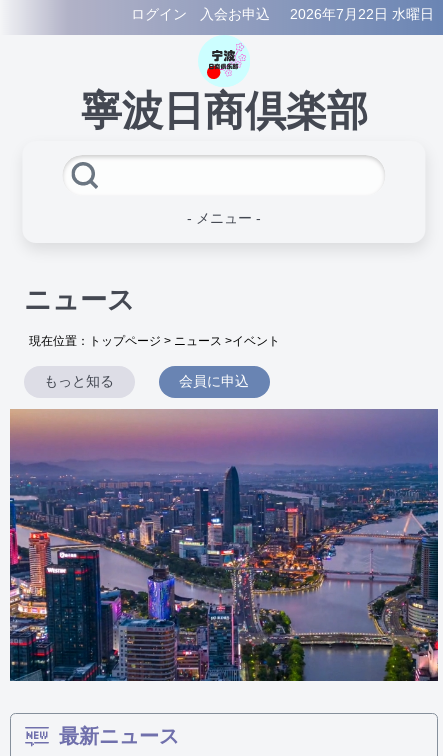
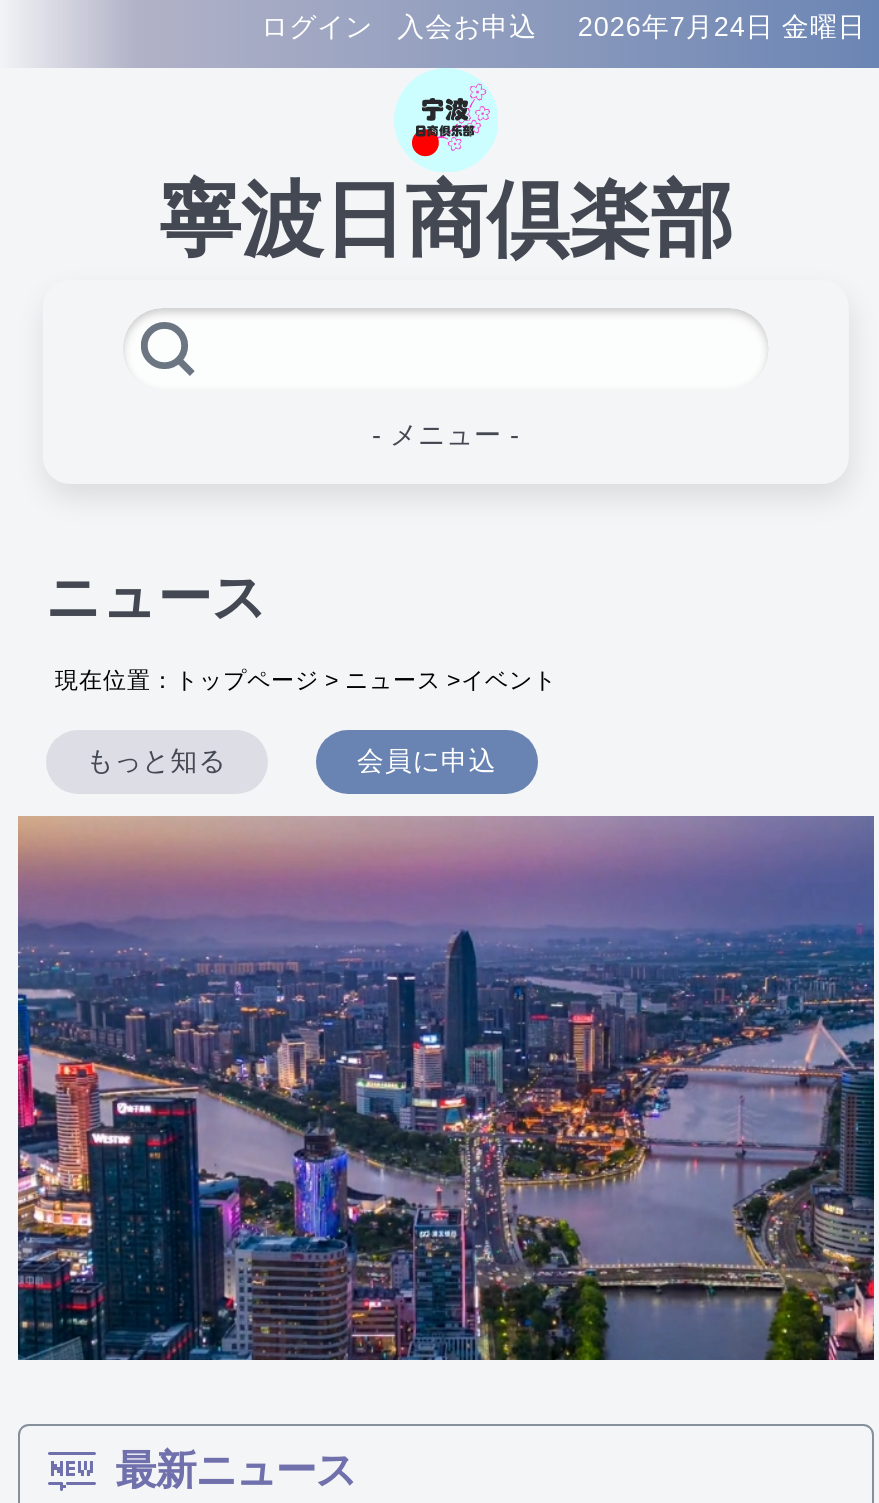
- 2026年7月22日 水曜日
+ 2026年7月24日 金曜日
